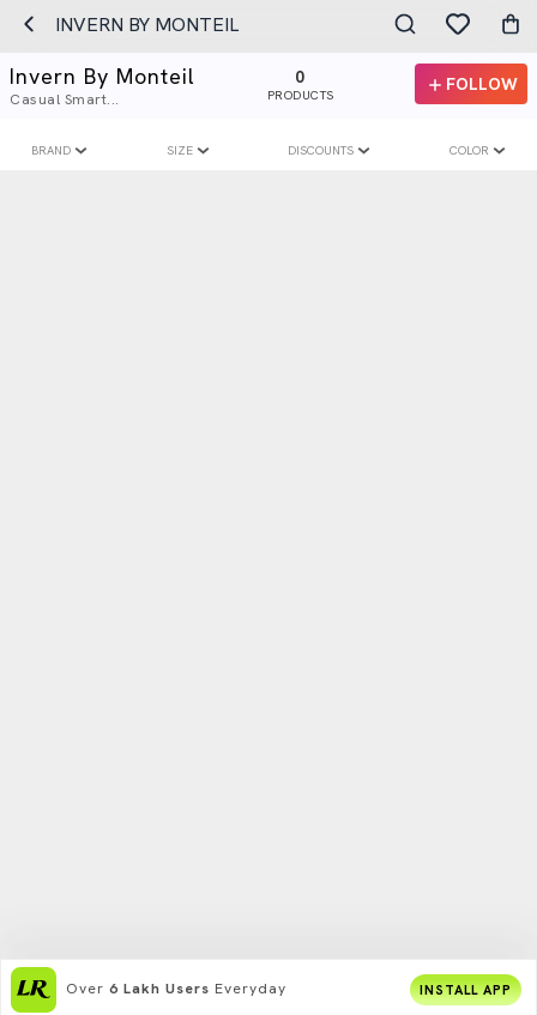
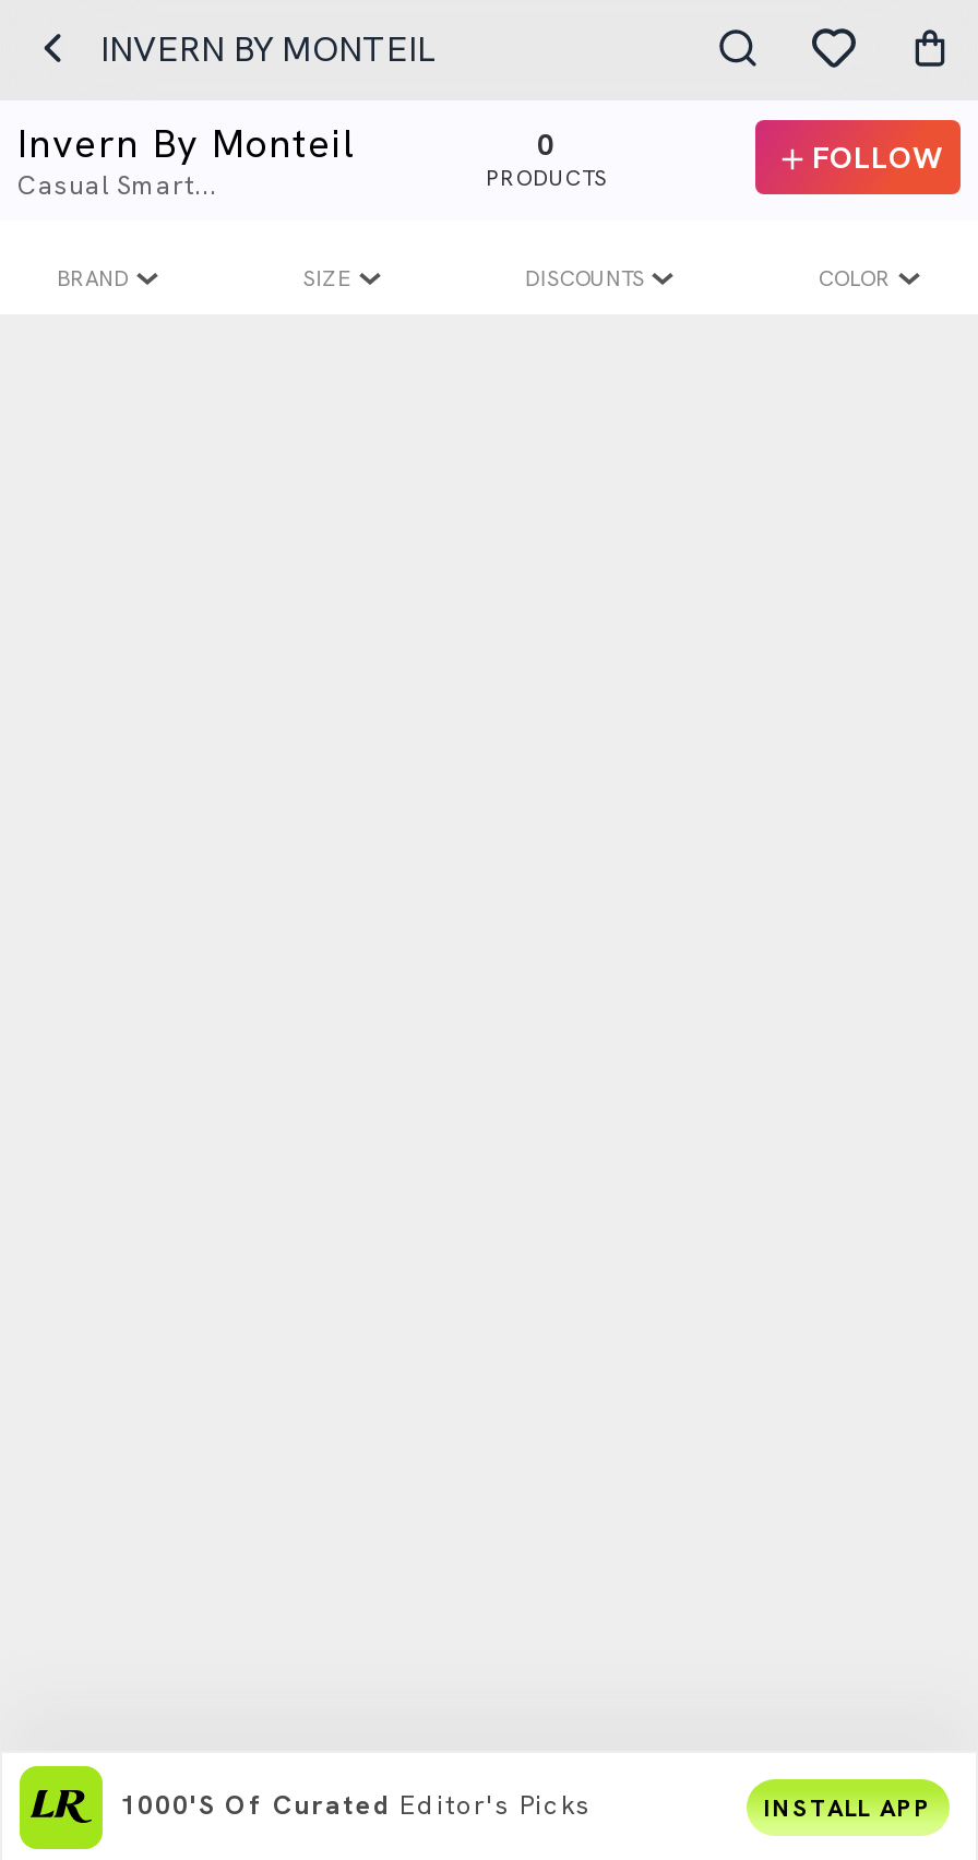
- Over 6 Lakh Users Everyday
+ 1000's Of Curated Editor's Picks
